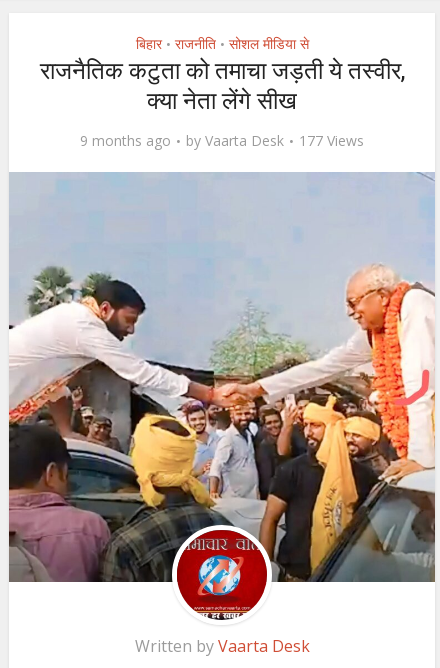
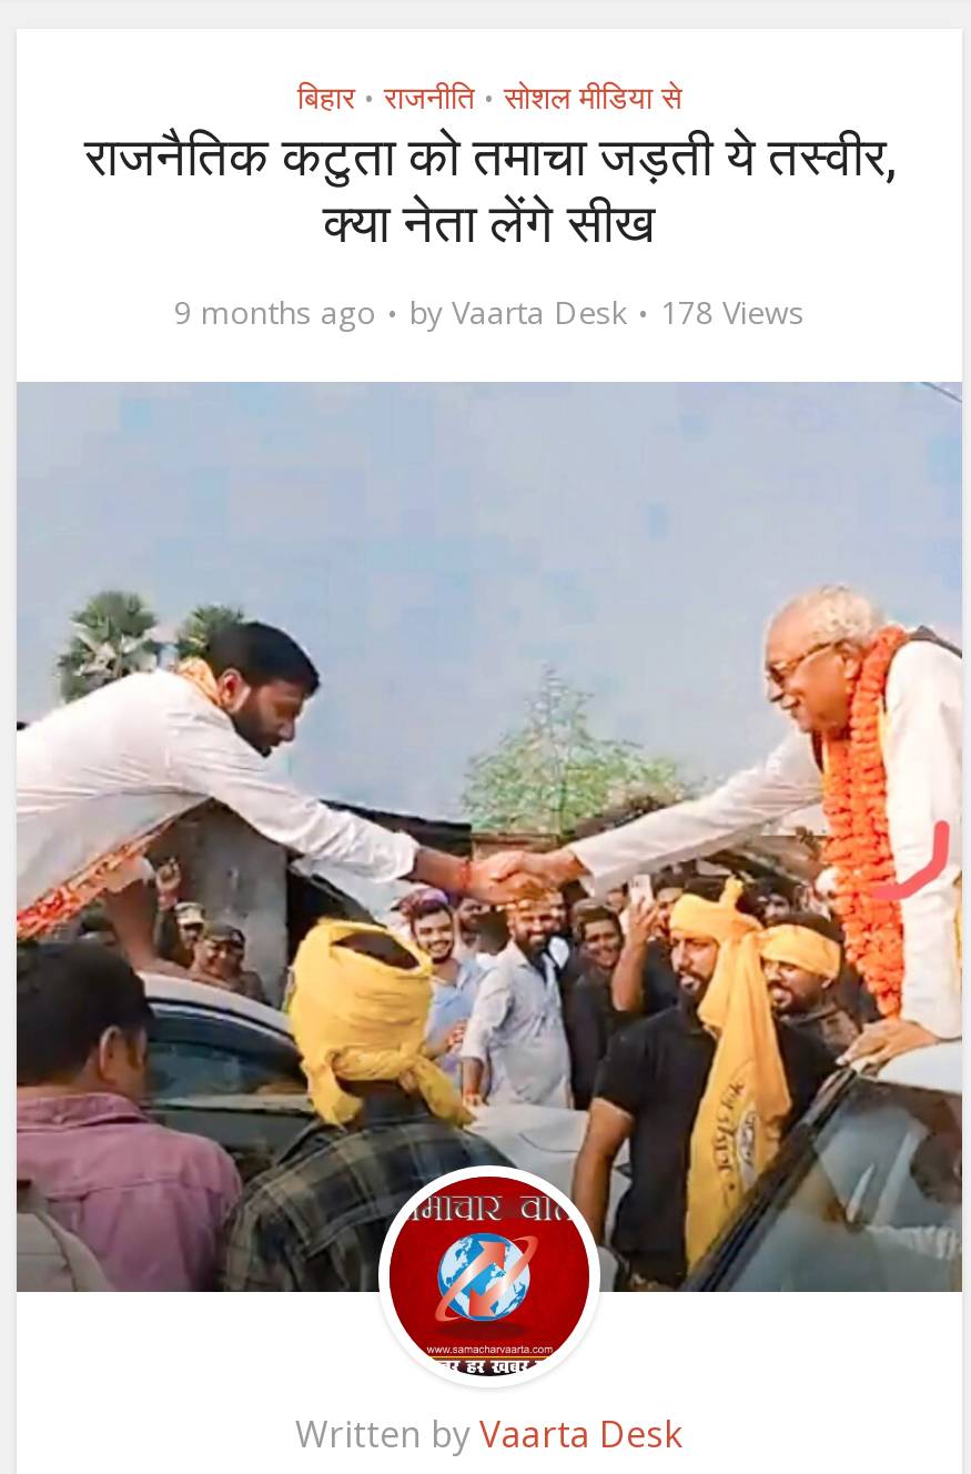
- 9 months ago by Vaarta Desk 177 Views
+ 9 months ago by Vaarta Desk 178 Views
